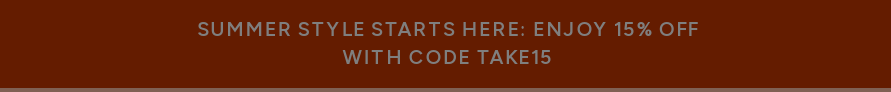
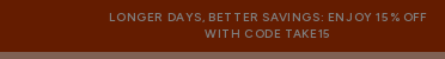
- SUMMER STYLE STARTS HERE: ENJOY 15% OFF
+ LONGER DAYS, BETTER SAVINGS: ENJOY 15% OFF
